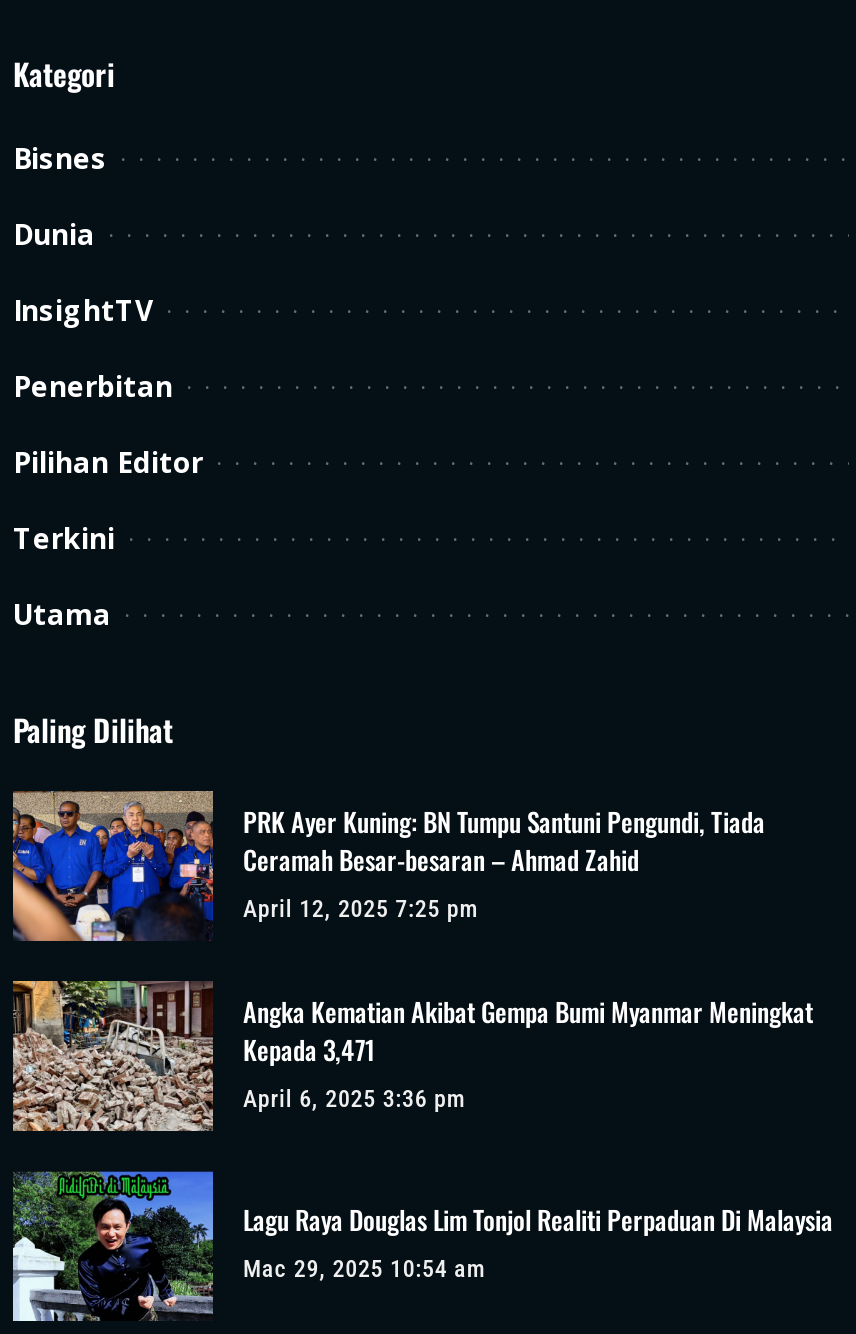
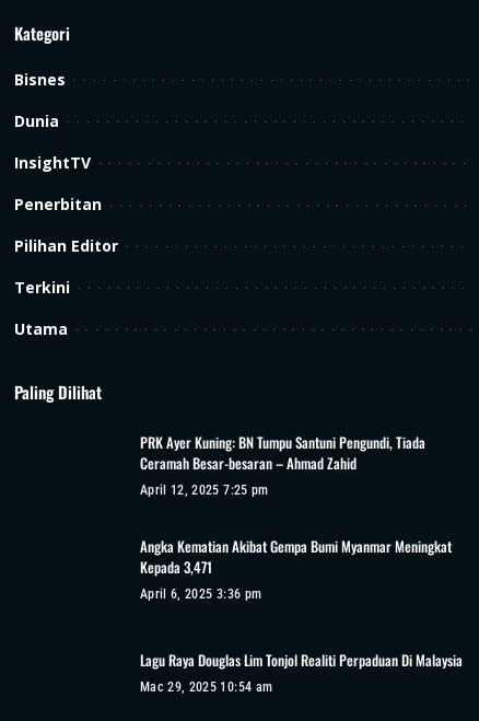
- [image]

- [image]

- [image]
